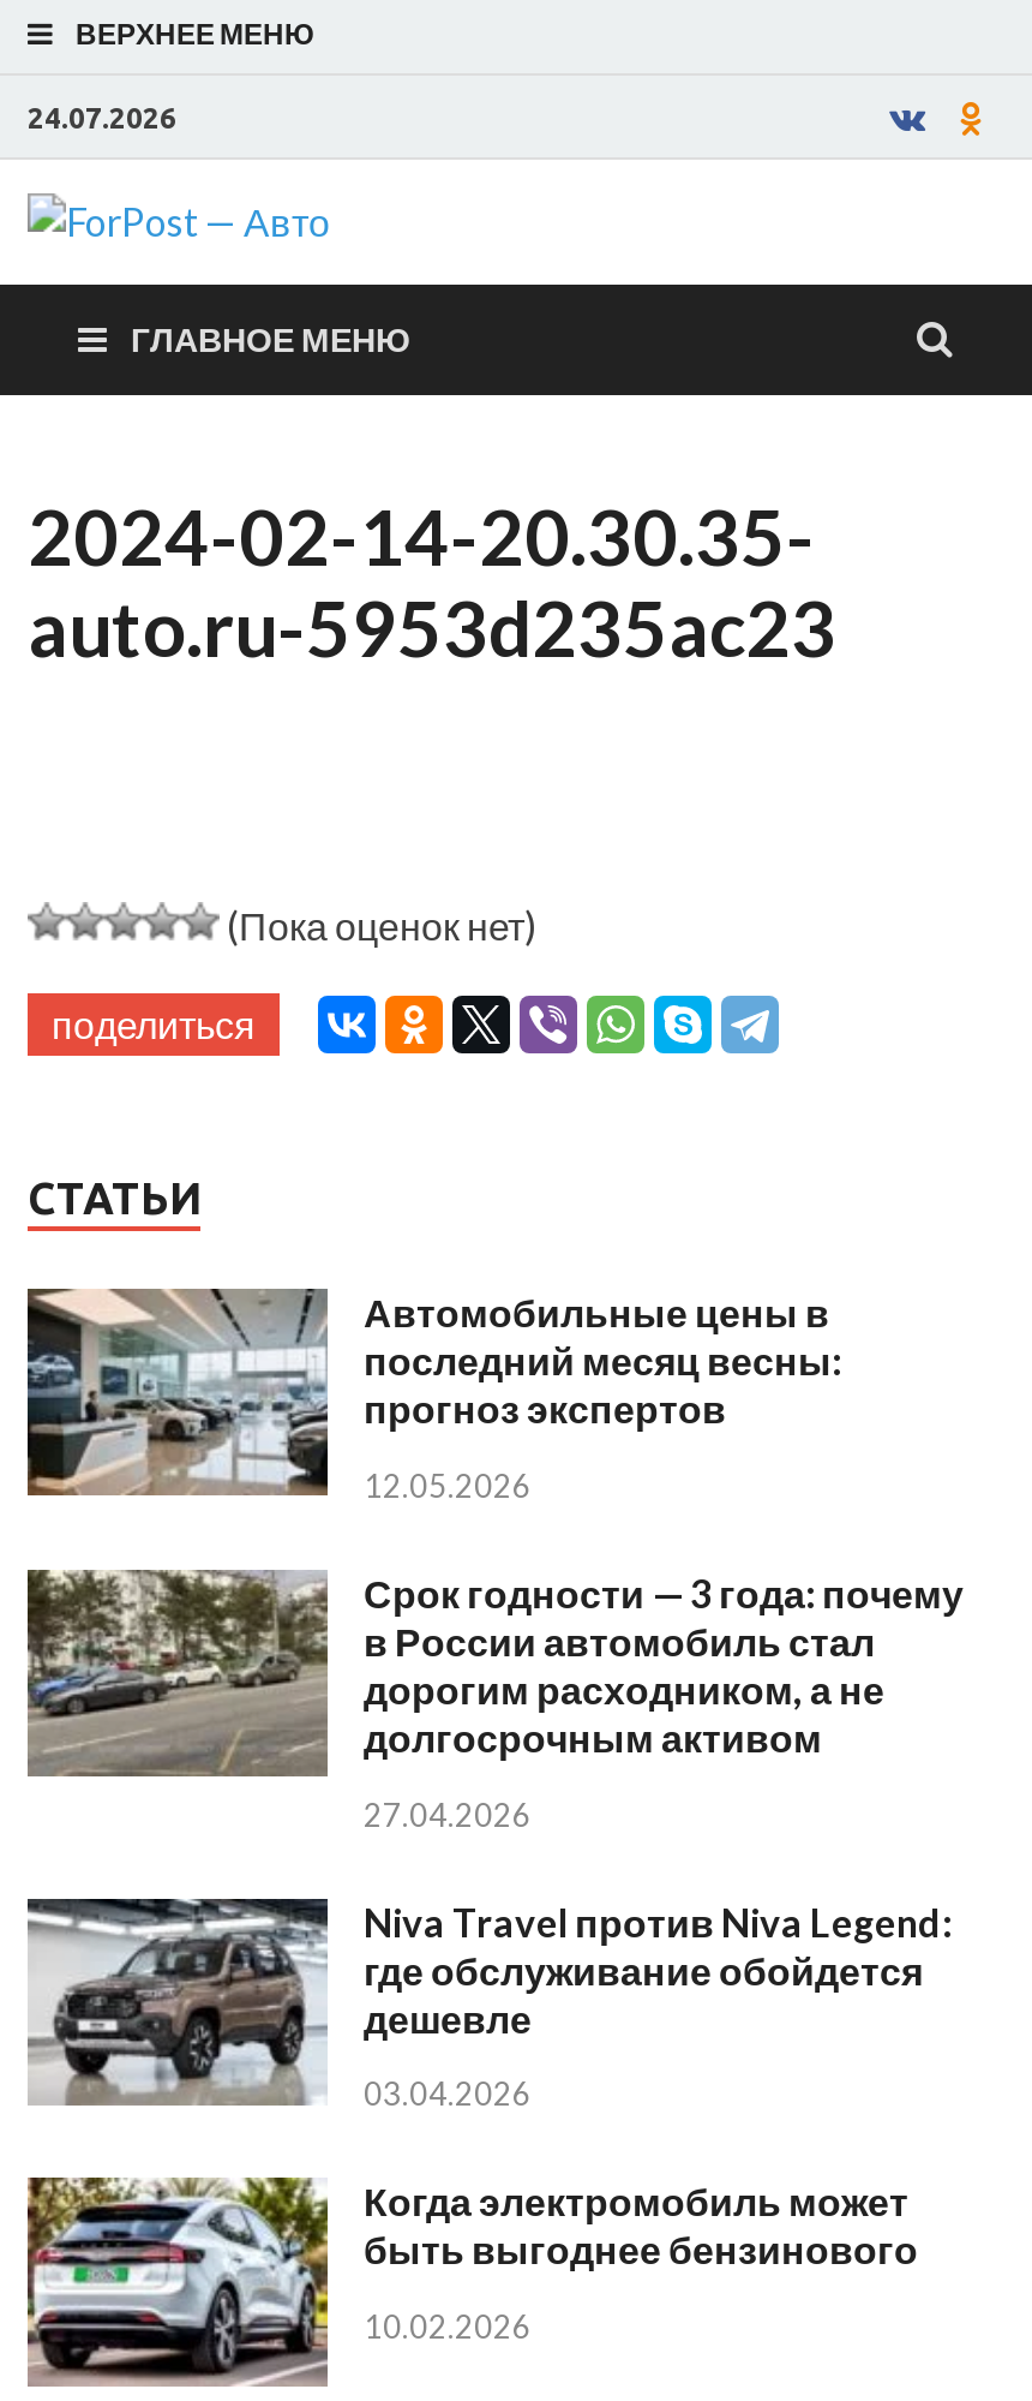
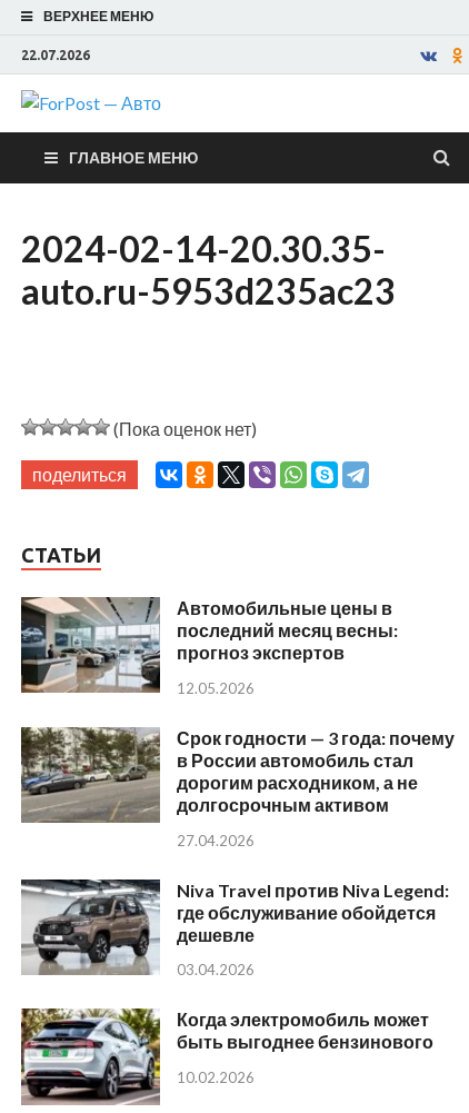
- 24.07.2026
+ 22.07.2026
